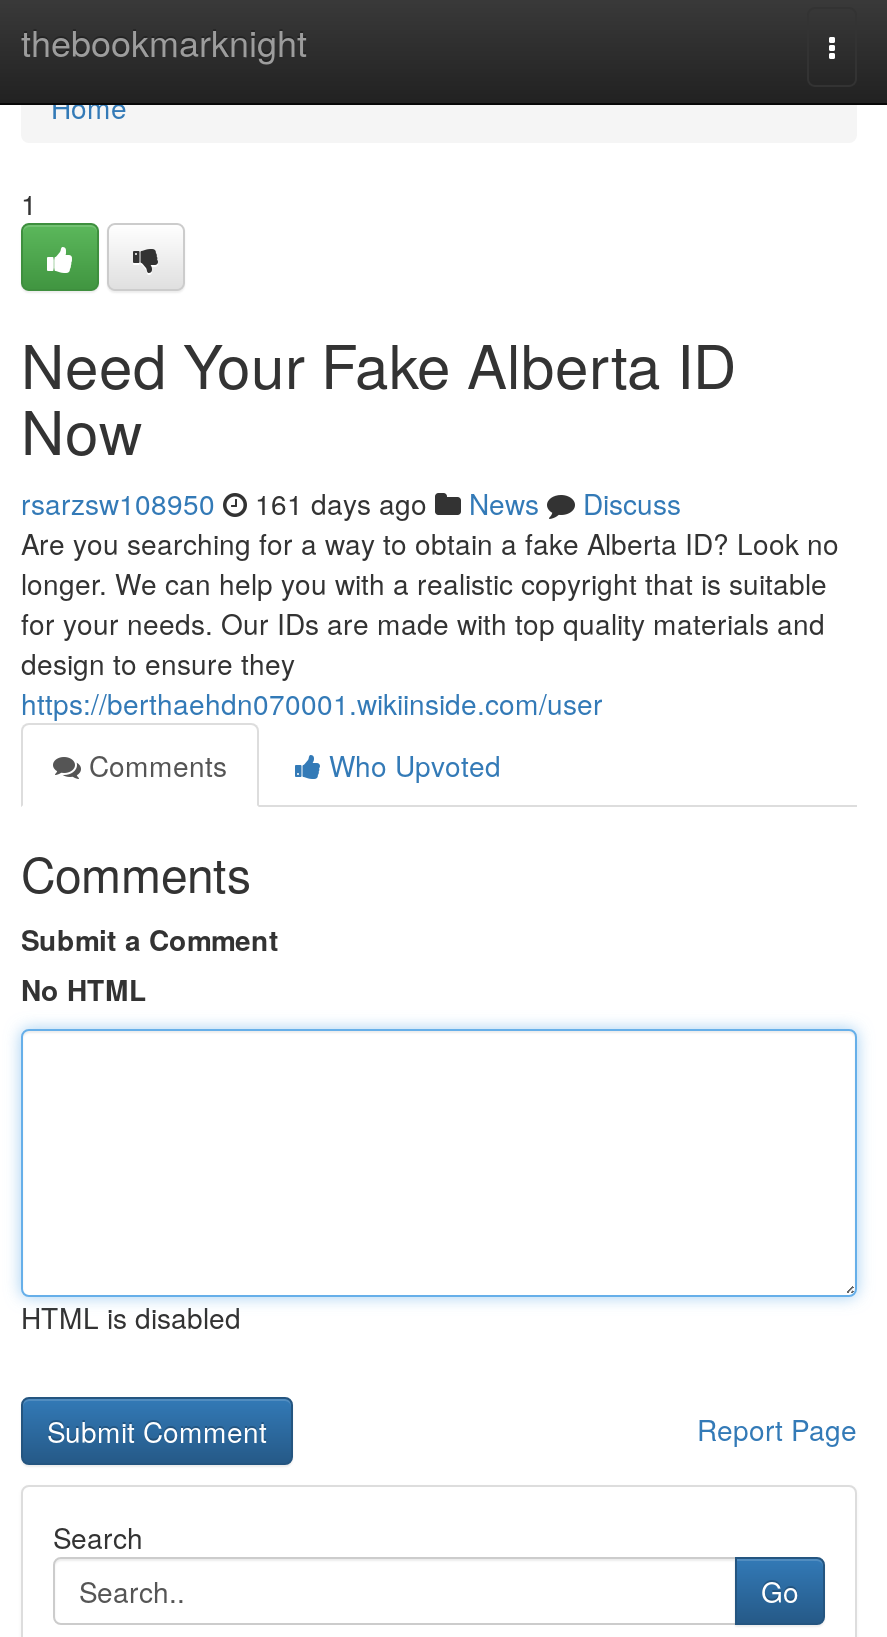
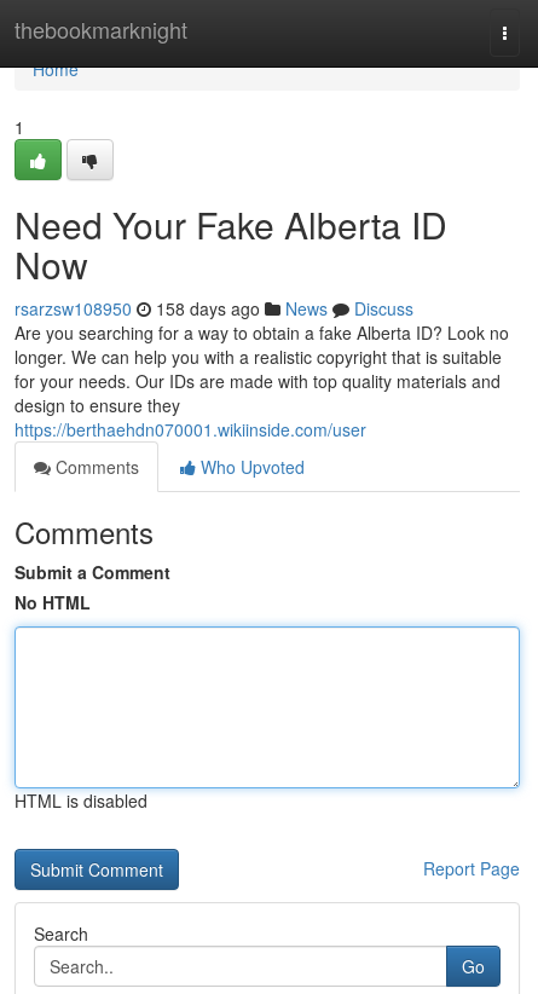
- rsarzsw108950 161 days ago News Discuss
+ rsarzsw108950 158 days ago News Discuss
